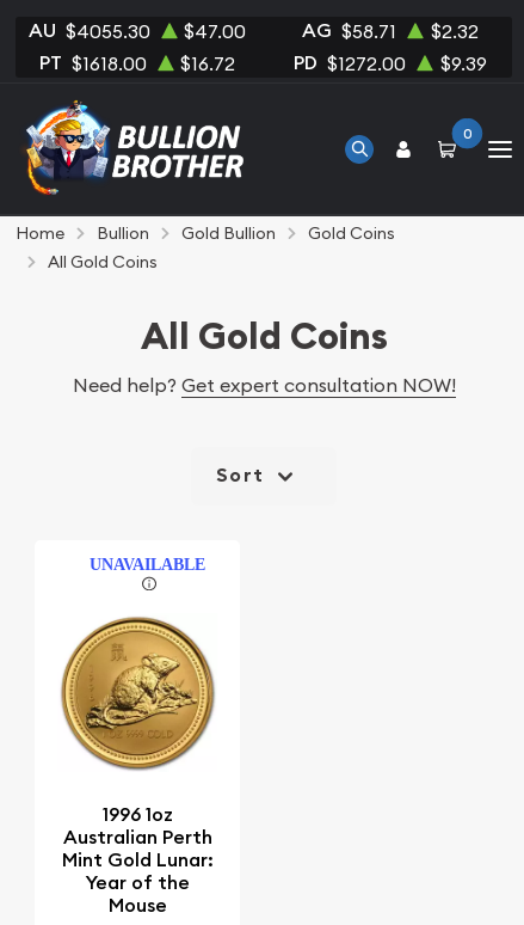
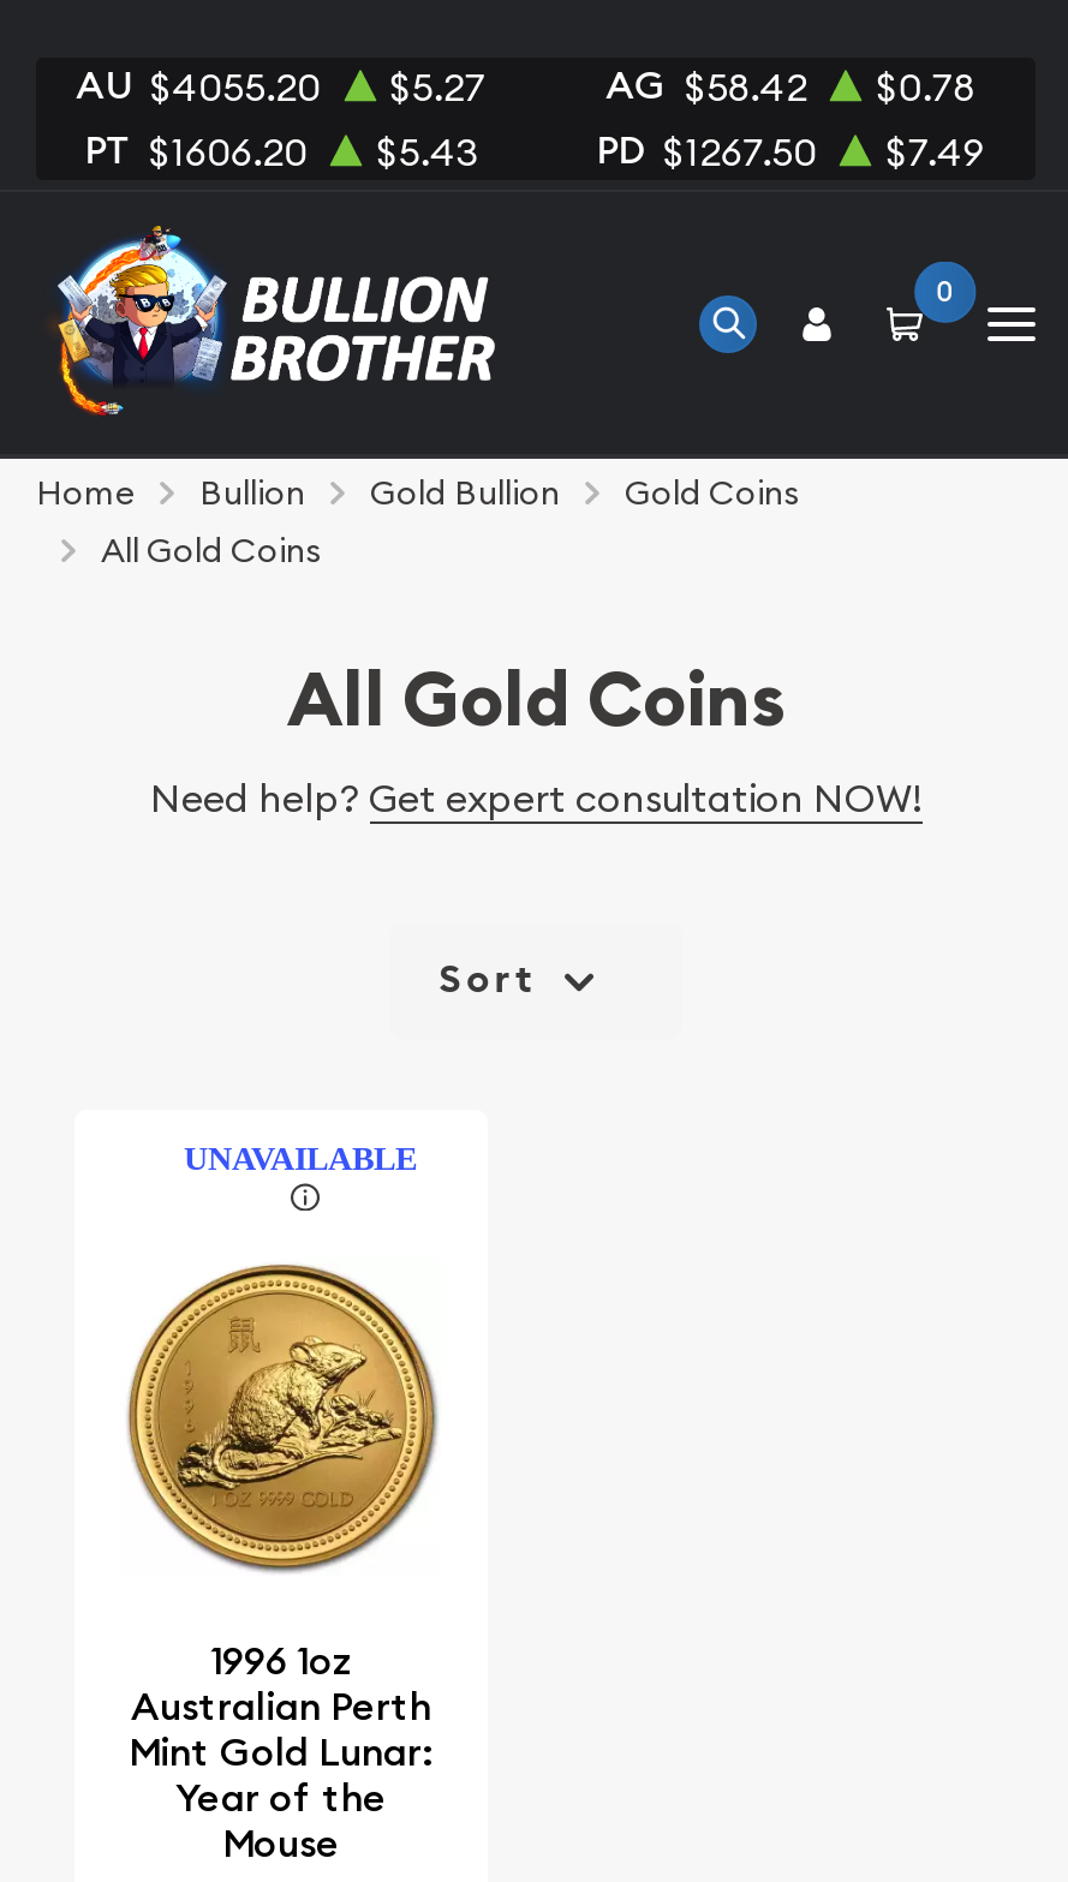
- AU $4055.30
+ AU $4055.20

- $47.00
+ $5.27

- AG $58.71
+ AG $58.42

- $2.32
+ $0.78

- PT $1618.00
+ PT $1606.20

- $16.72
+ $5.43

- PD $1272.00
+ PD $1267.50

- $9.39
+ $7.49
